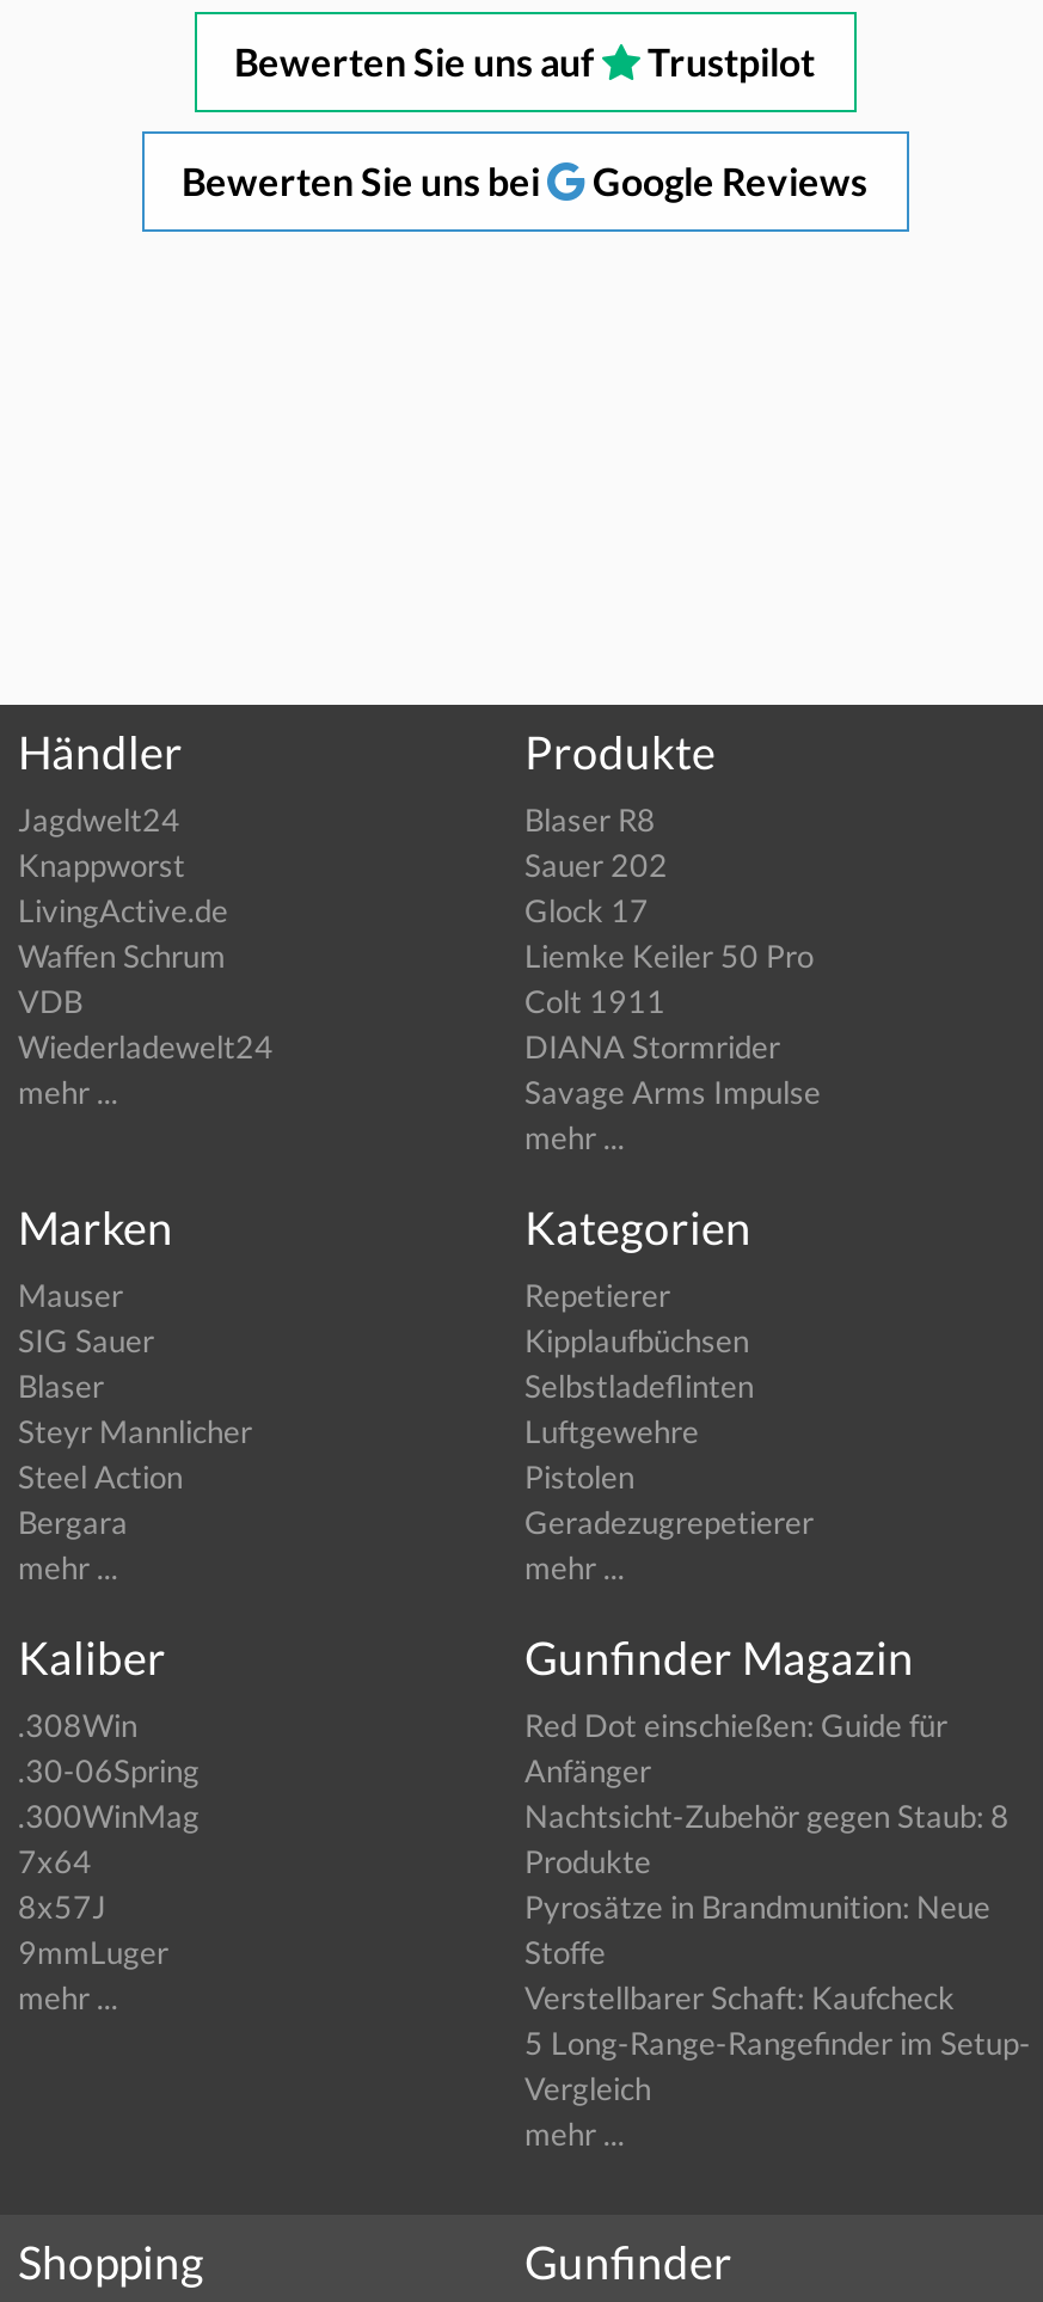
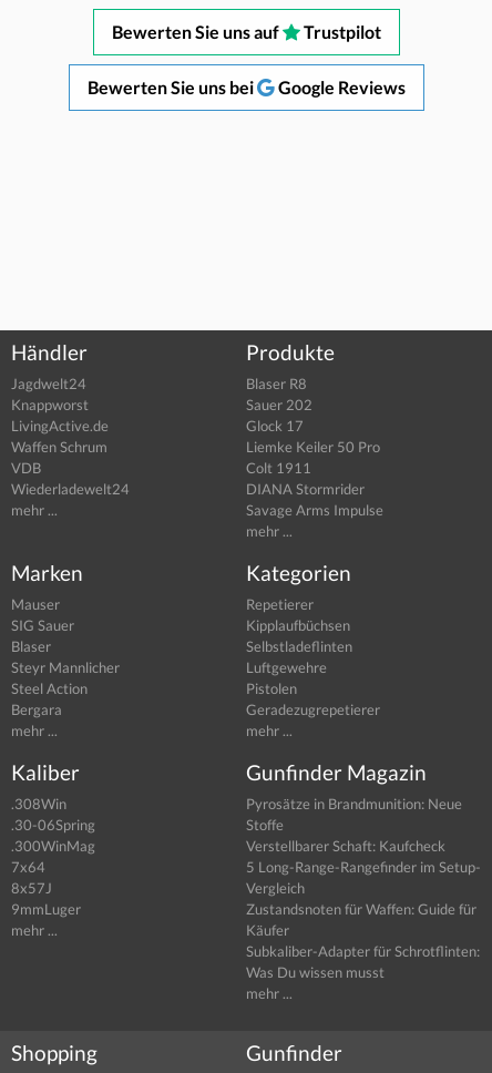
- Red Dot einschießen: Guide für
- Anfänger
- Nachtsicht-Zubehör gegen Staub: 8
- Produkte

moved up: Pyrosätze in Brandmunition: Neue | Stoffe | Verstellbarer Schaft: Kaufcheck | 5 Long-Range-Rangefinder im Setup- | Vergleich

+ Zustandsnoten für Waffen: Guide für
+ Käufer
+ Subkaliber-Adapter für Schrotflinten:
+ Was Du wissen musst
